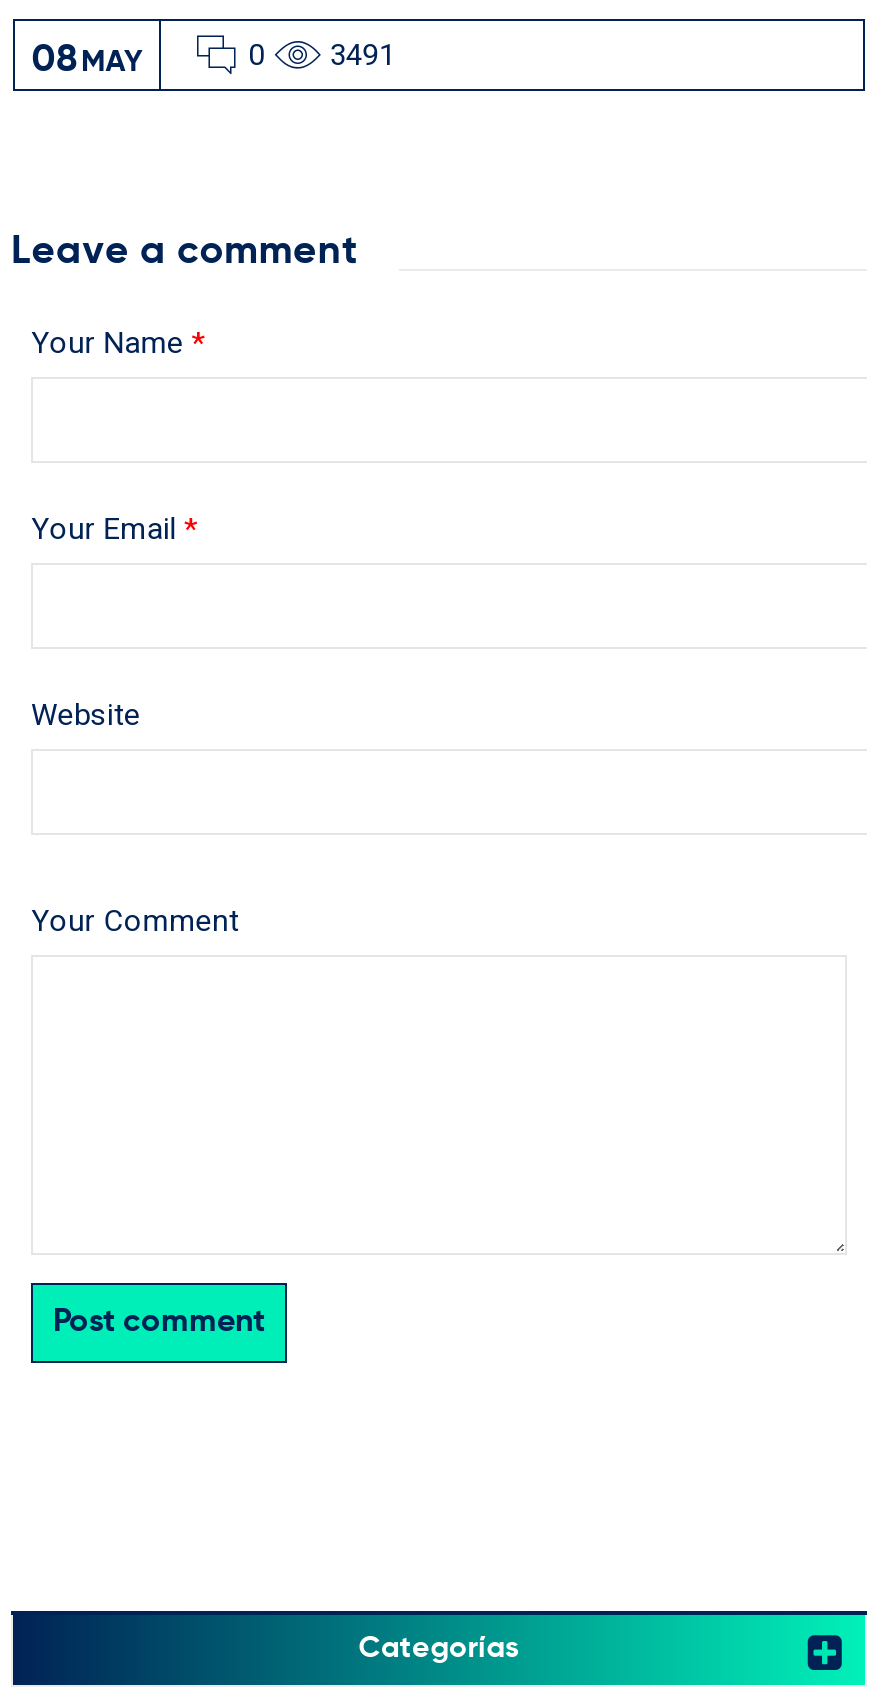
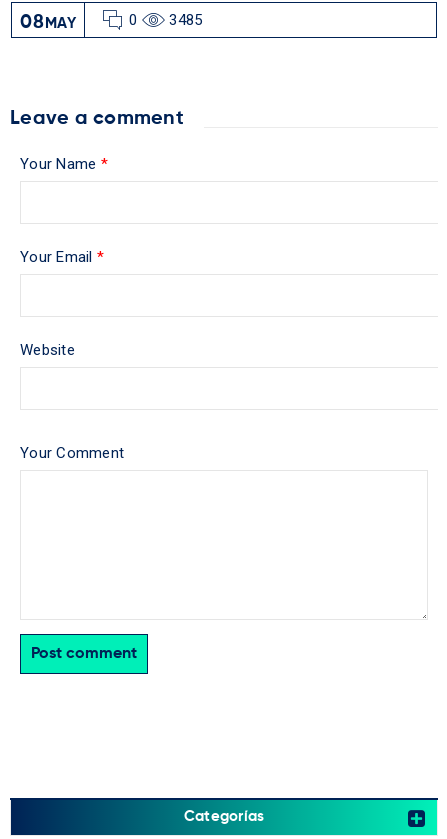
- 0 3491
+ 0 3485
